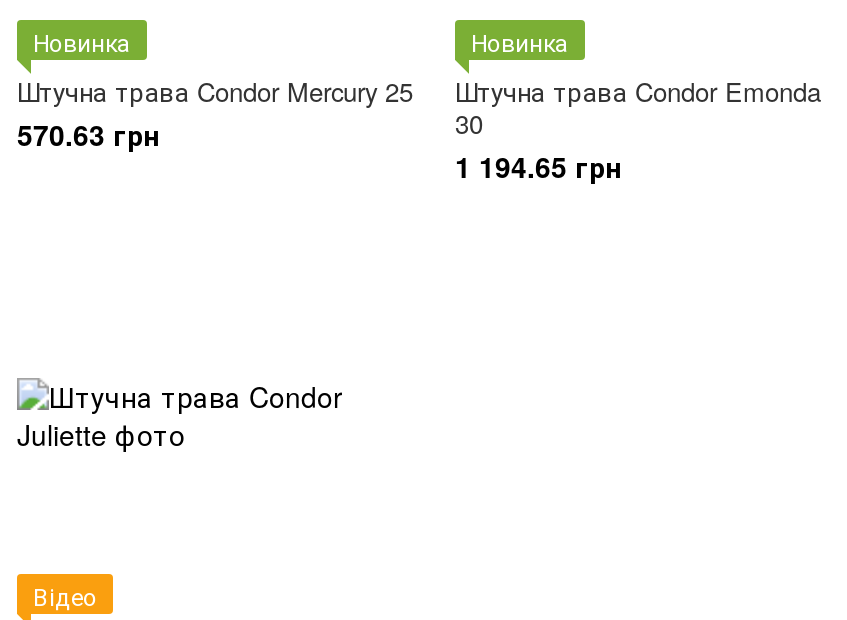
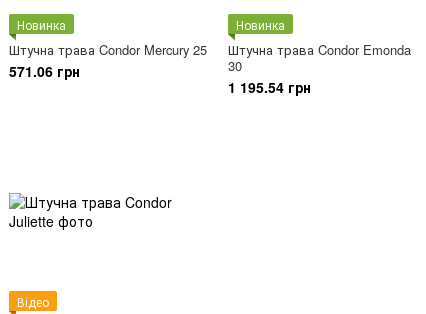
- 570.63 грн
+ 571.06 грн

- 1 194.65 грн
+ 1 195.54 грн
